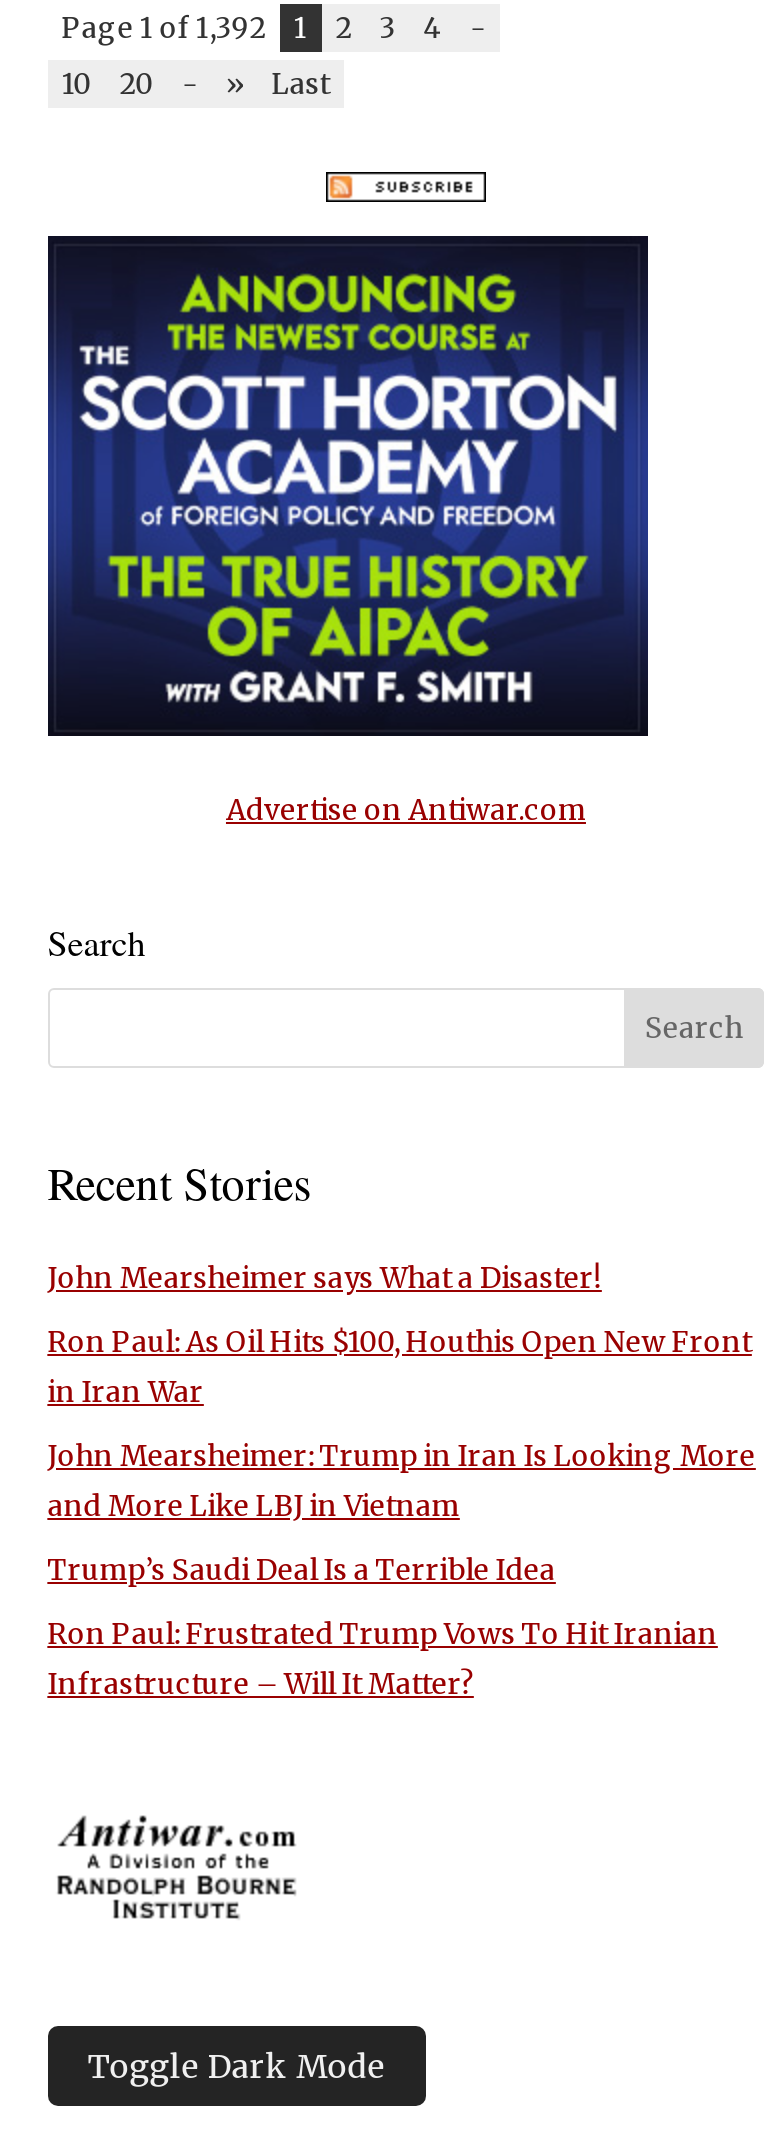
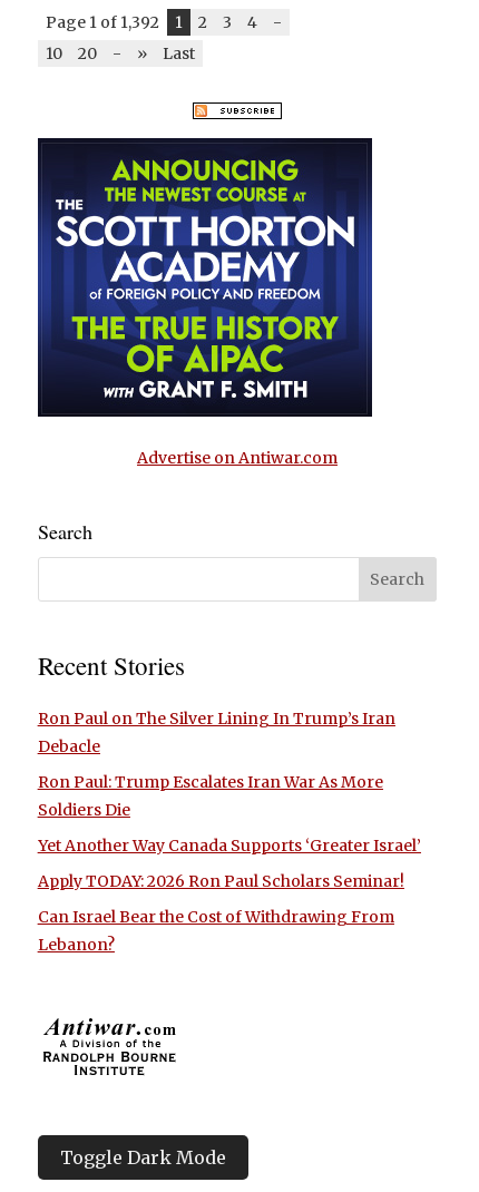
- John Mearsheimer says What a Disaster!
+ Ron Paul on The Silver Lining In Trump’s Iran
+ Debacle

- Ron Paul: As Oil Hits $100, Houthis Open New Front
- in Iran War
+ Ron Paul: Trump Escalates Iran War As More
+ Soldiers Die

- John Mearsheimer: Trump in Iran Is Looking More
- and More Like LBJ in Vietnam
+ Yet Another Way Canada Supports ‘Greater Israel’

- Trump’s Saudi Deal Is a Terrible Idea
+ Apply TODAY: 2026 Ron Paul Scholars Seminar!

- Ron Paul: Frustrated Trump Vows To Hit Iranian
- Infrastructure – Will It Matter?
+ Can Israel Bear the Cost of Withdrawing From
+ Lebanon?
